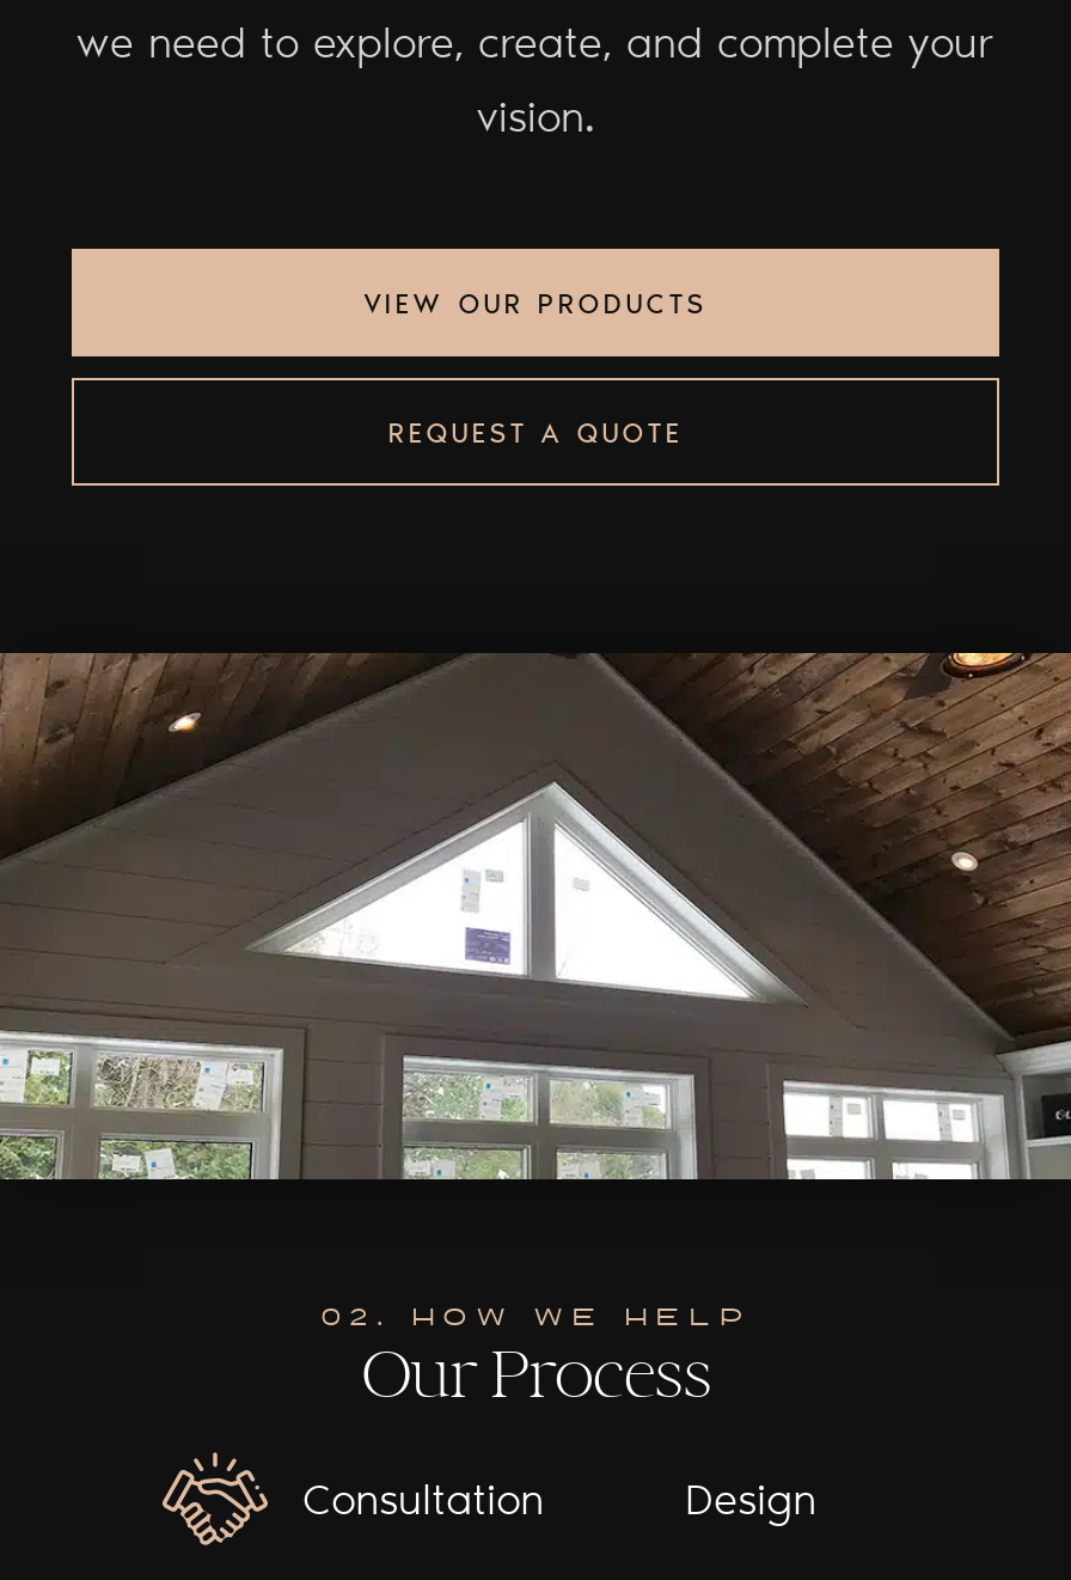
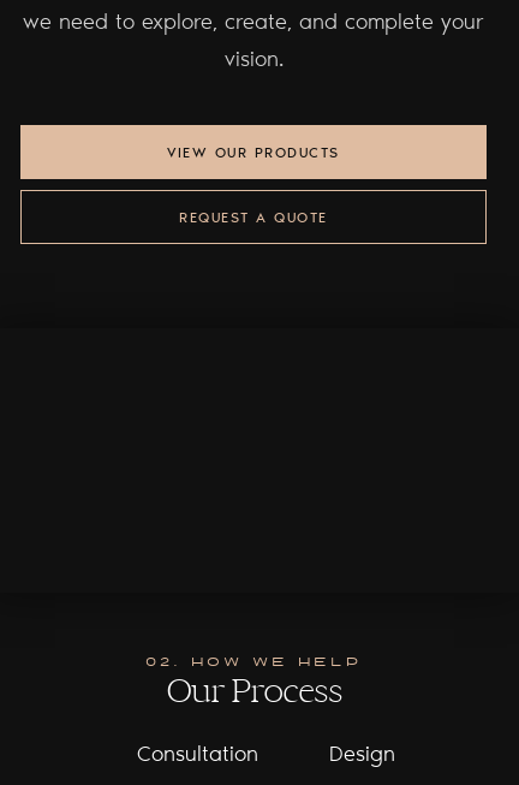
- [image]

- [image]
